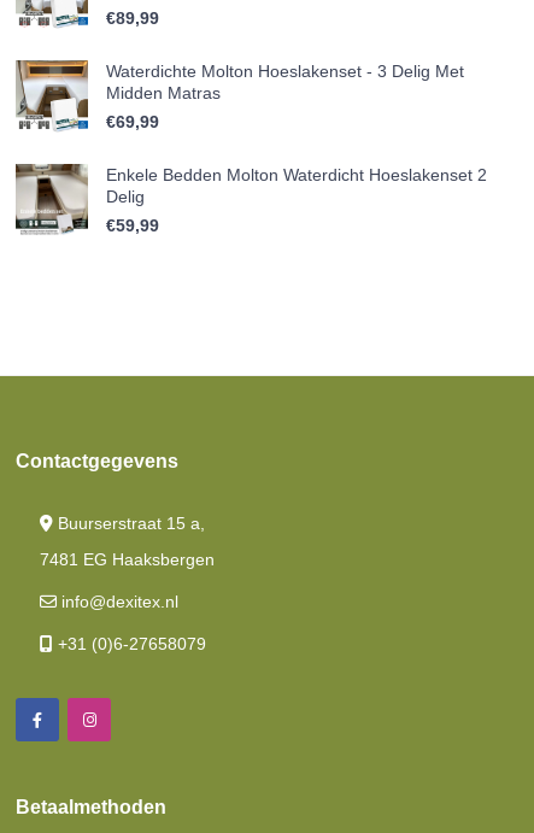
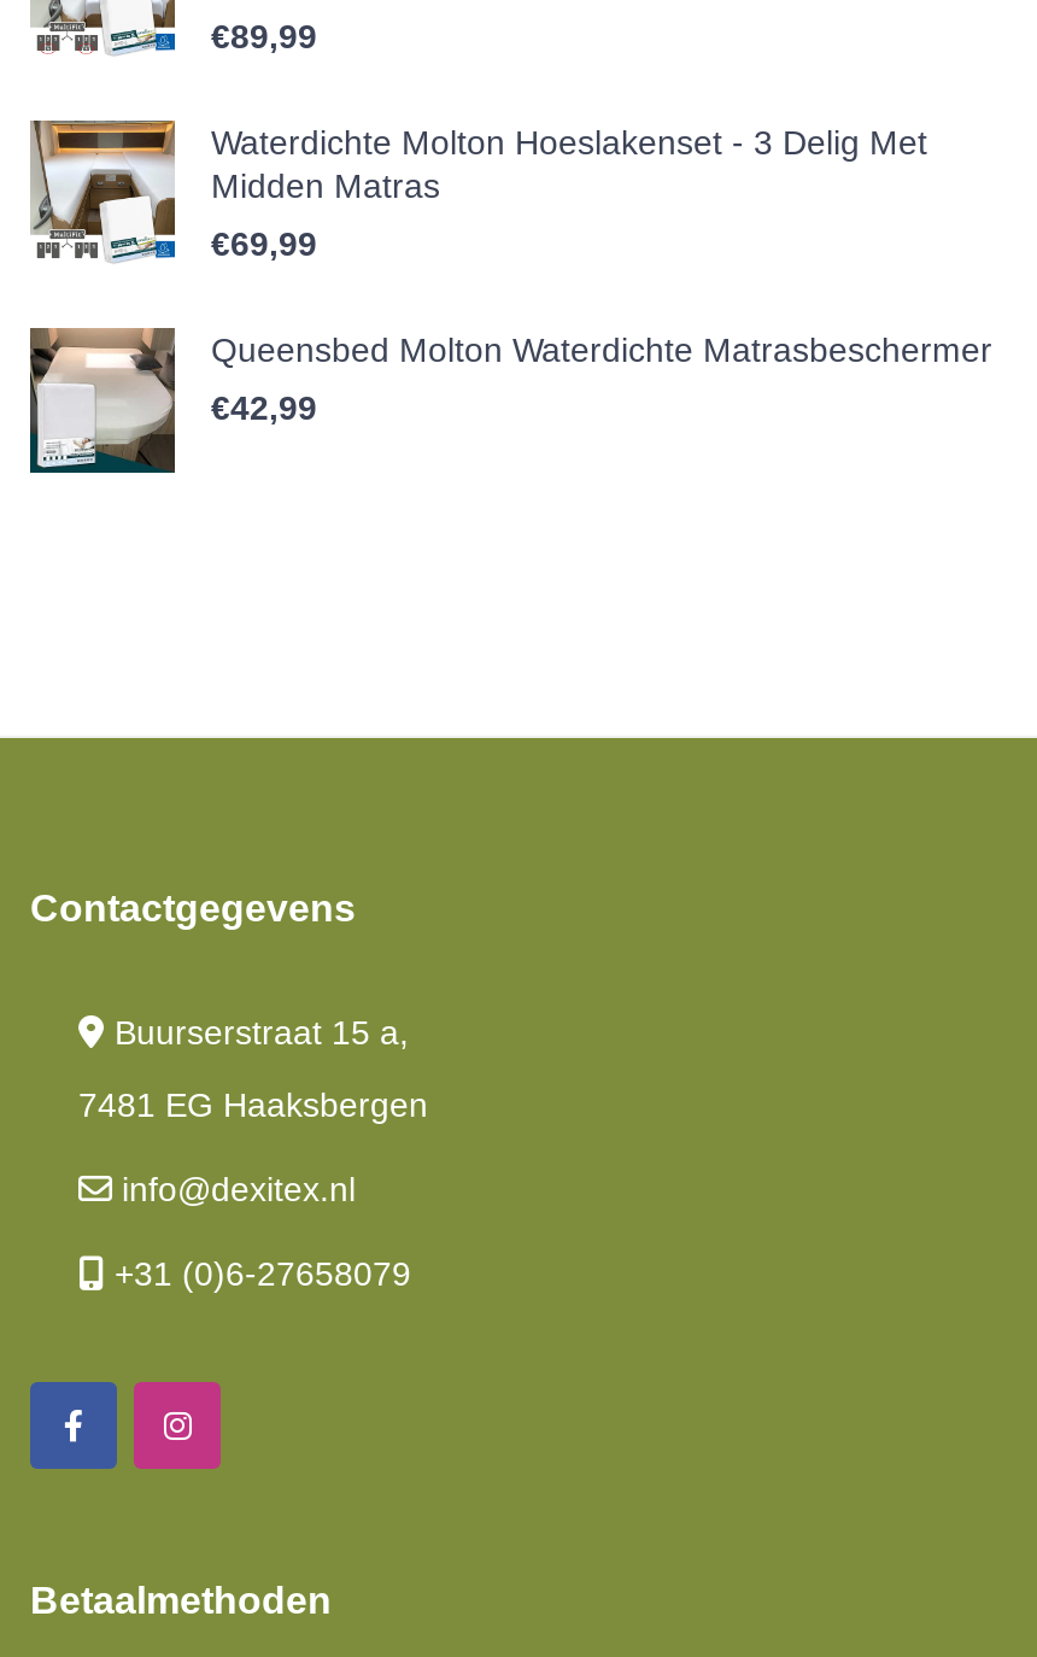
- [image]
- Enkele Bedden Molton Waterdicht Hoeslakenset 2
- Delig
+ [image]
+ Queensbed Molton Waterdichte Matrasbeschermer

- €59,99
+ €42,99
